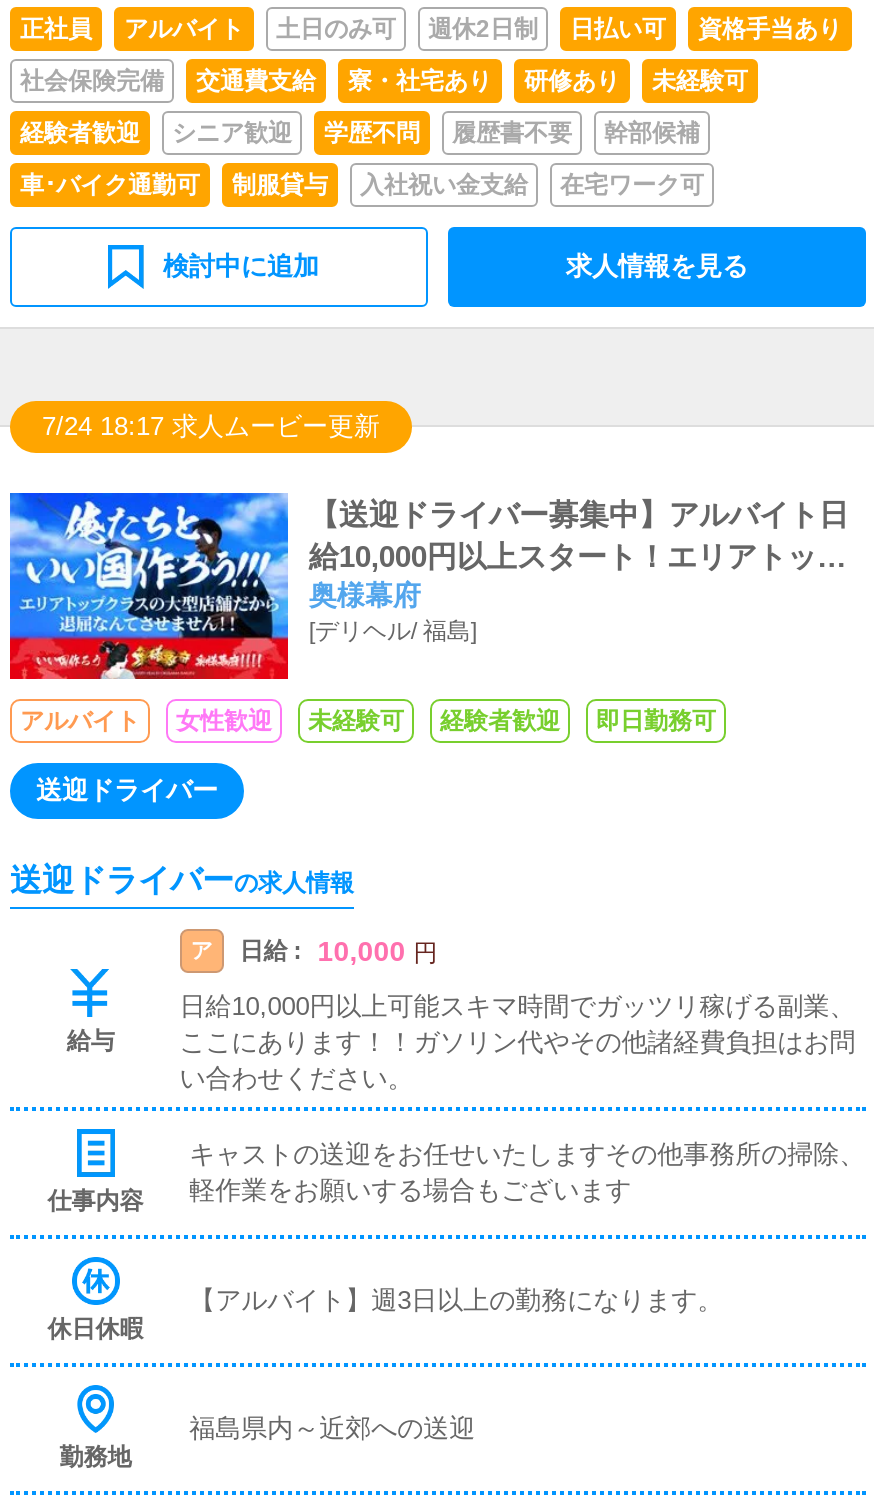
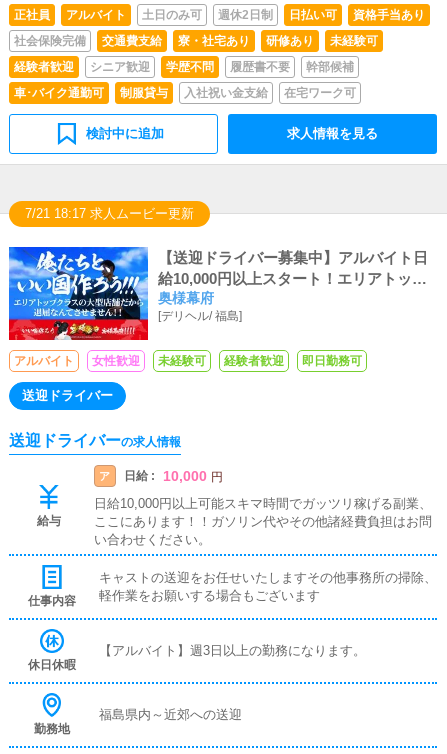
- 7/24 18:17 求人ムービー更新
+ 7/21 18:17 求人ムービー更新
